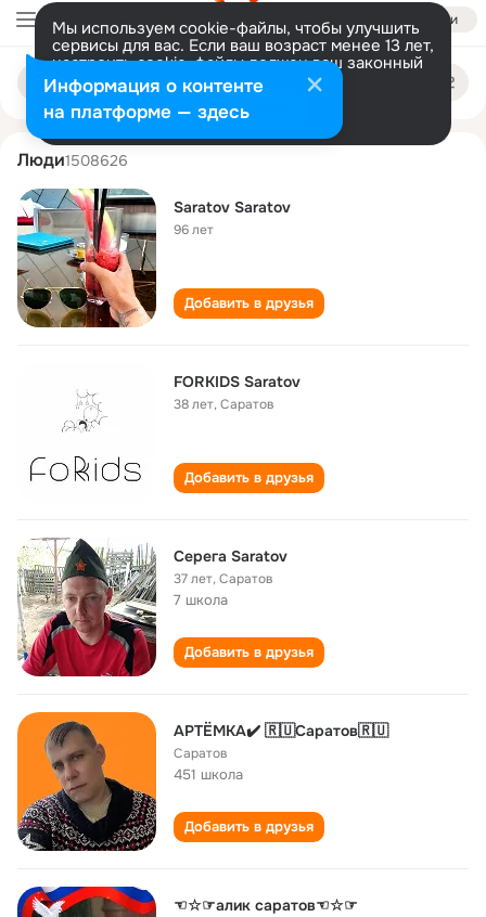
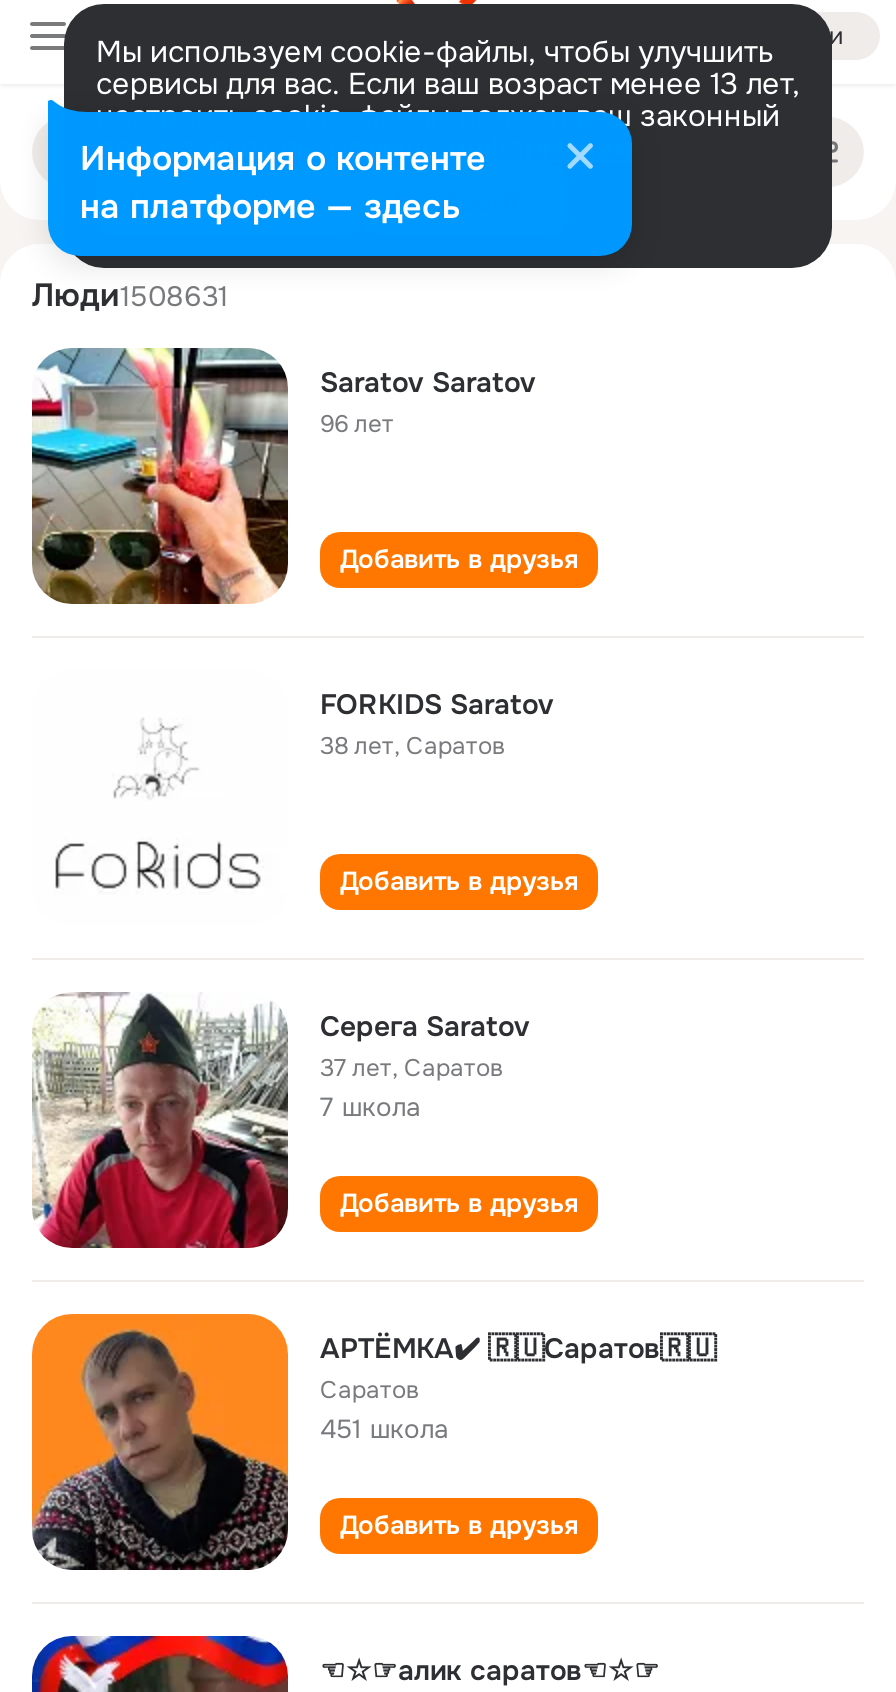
- Люди1508626
+ Люди1508631
